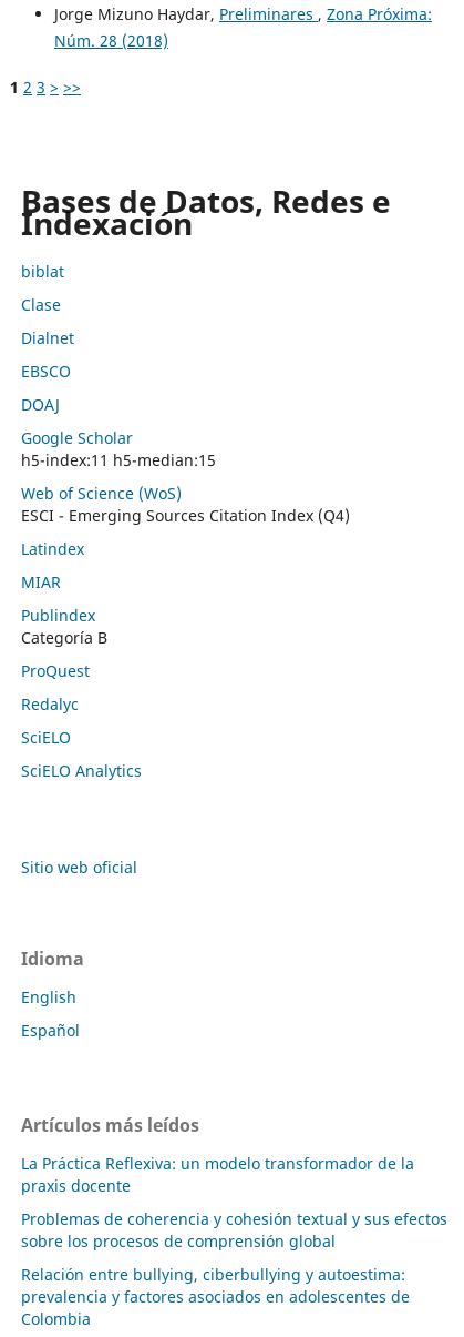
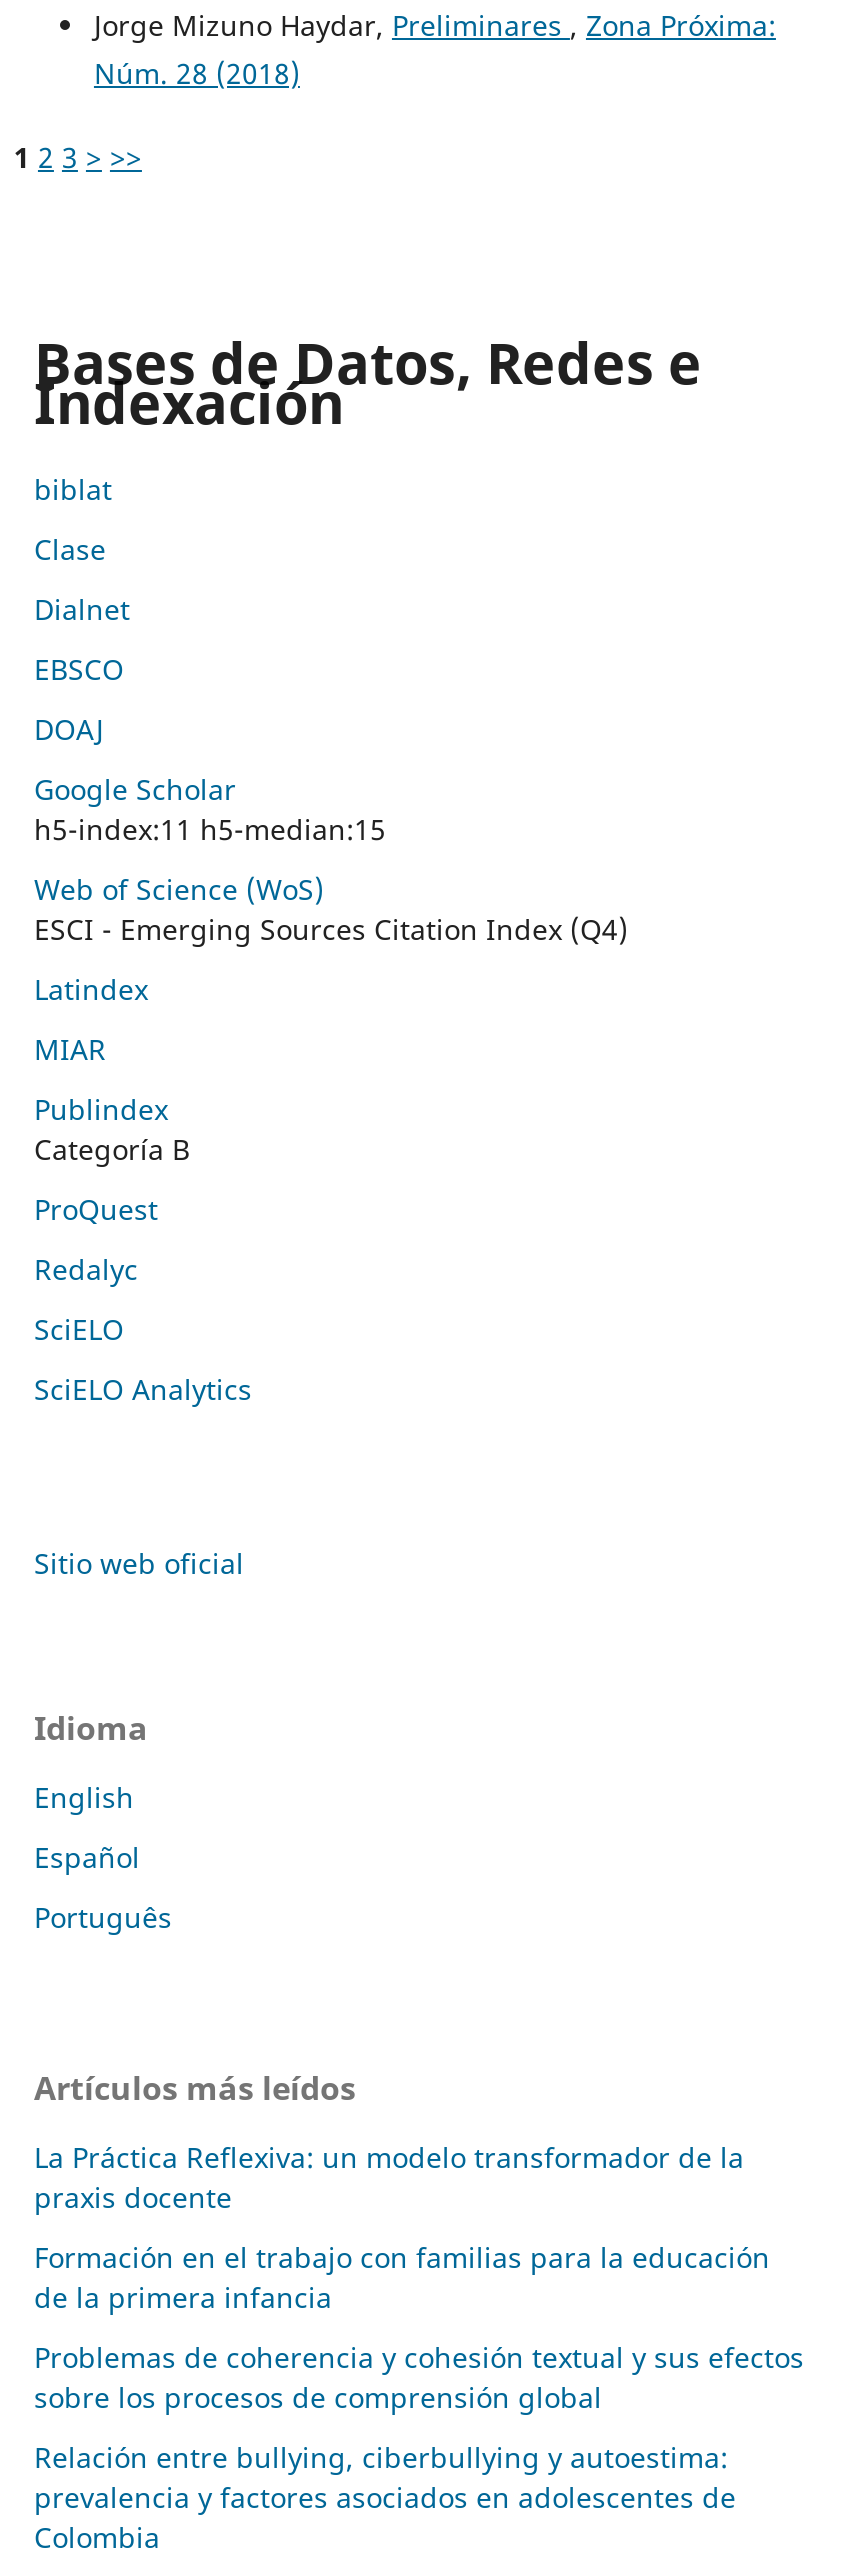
+ Português

+ Formación en el trabajo con familias para la educación
+ de la primera infancia
